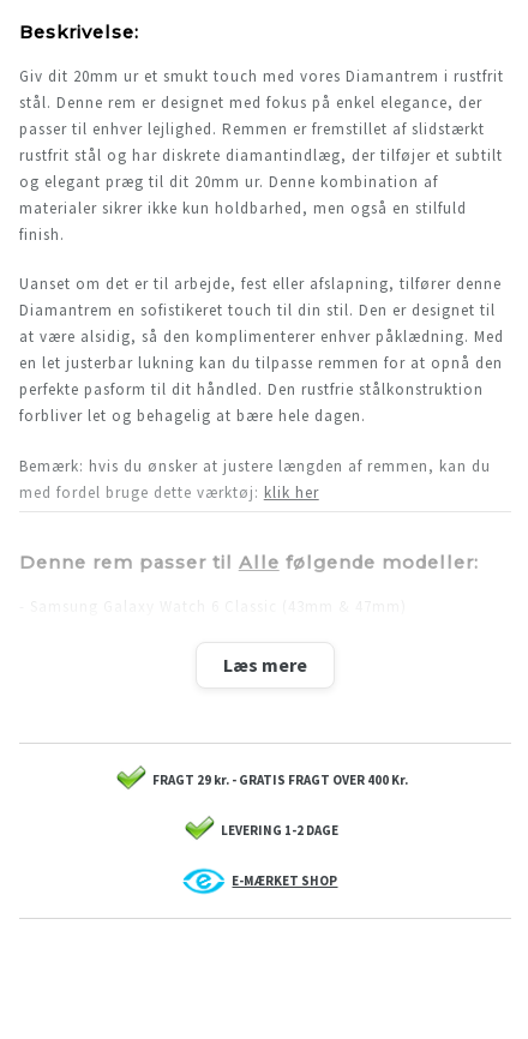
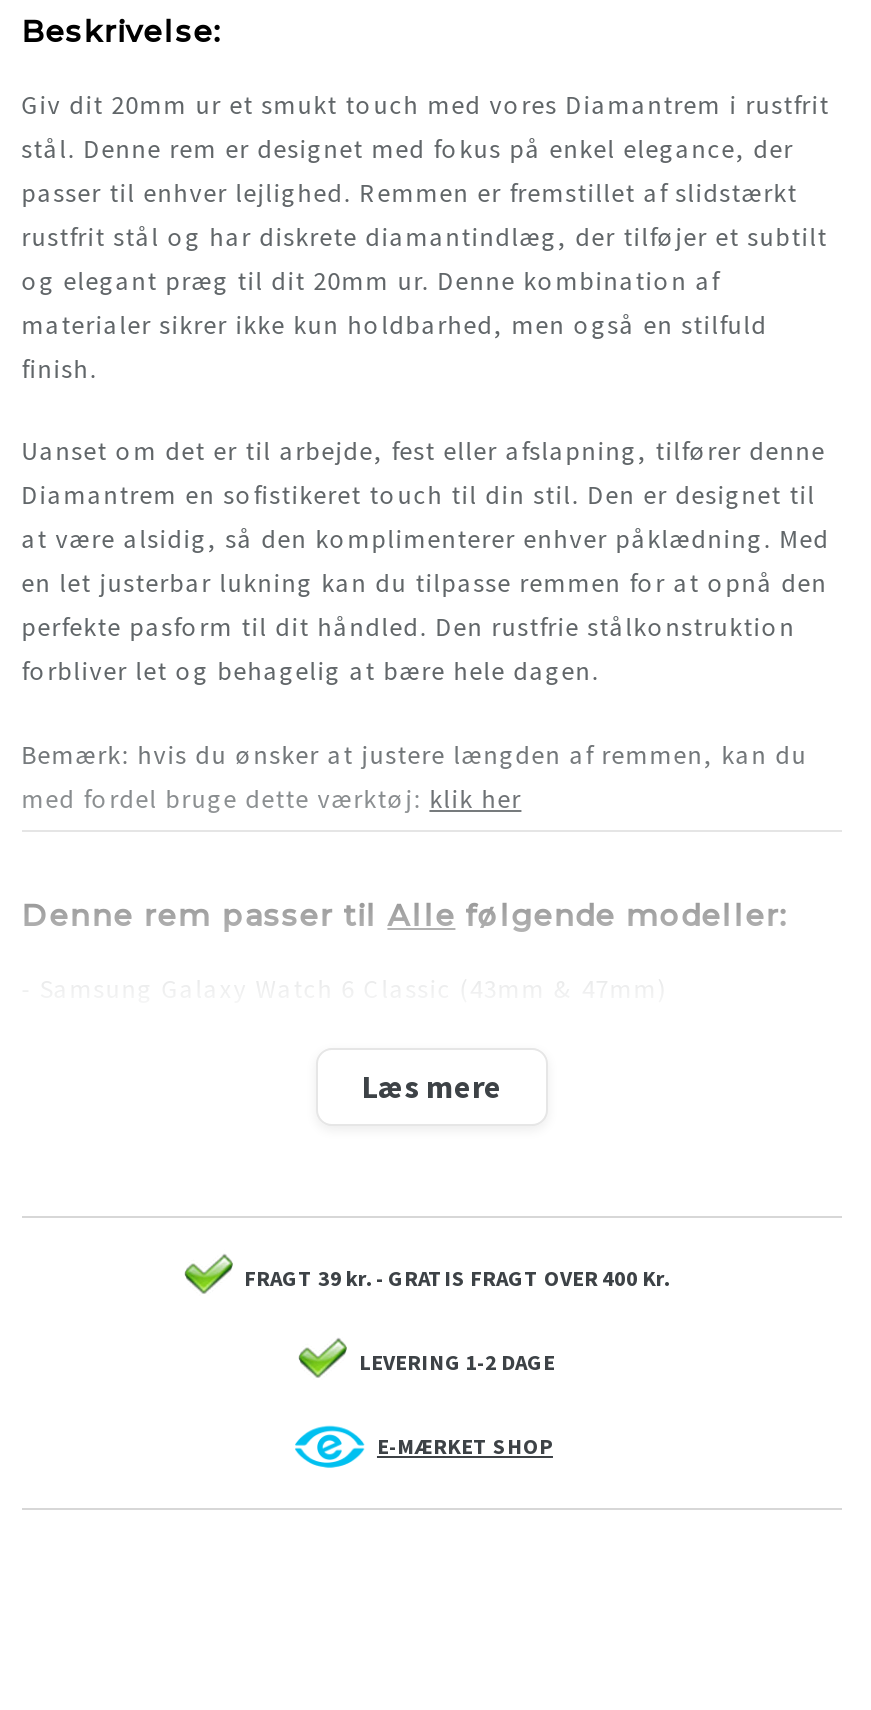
- FRAGT 29 kr. - GRATIS FRAGT OVER 400 Kr.
+ FRAGT 39 kr. - GRATIS FRAGT OVER 400 Kr.
